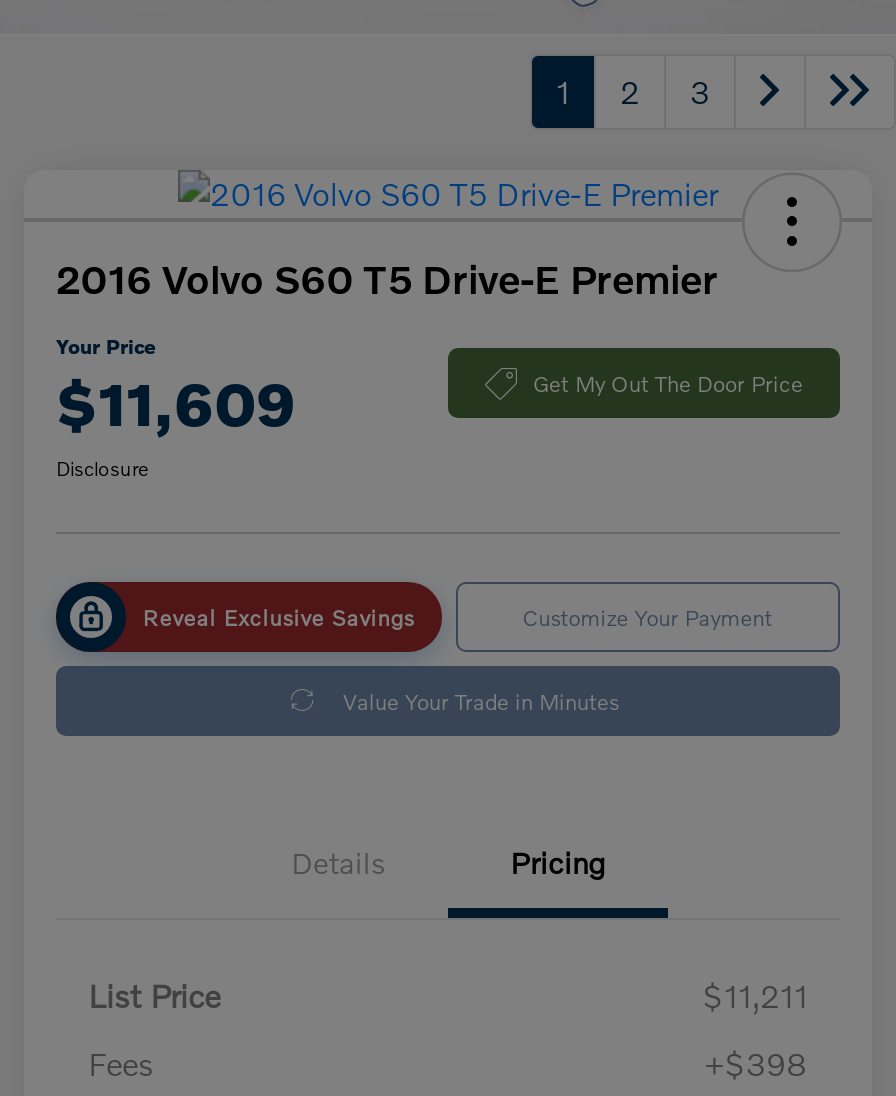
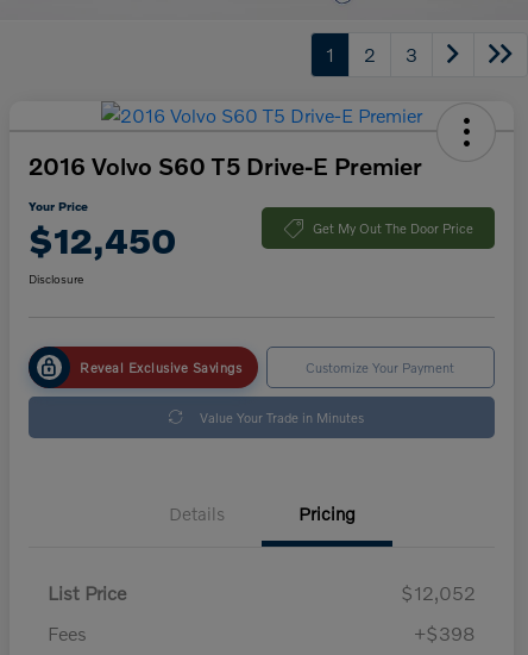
- $11,609
+ $12,450

- $11,211
+ $12,052
